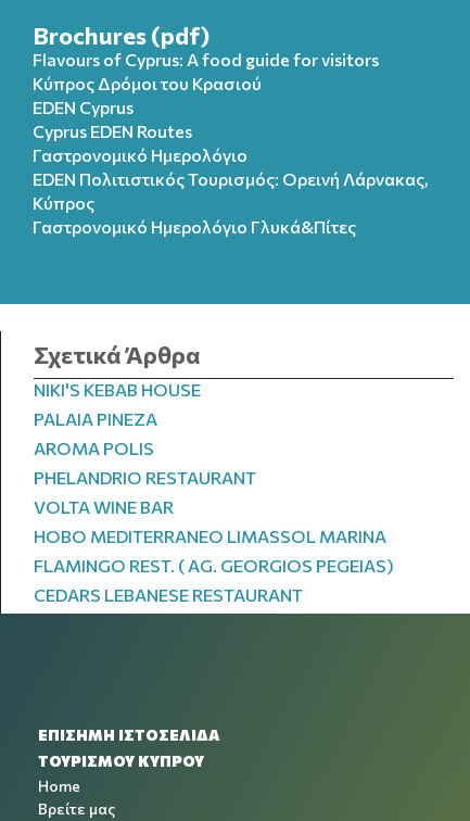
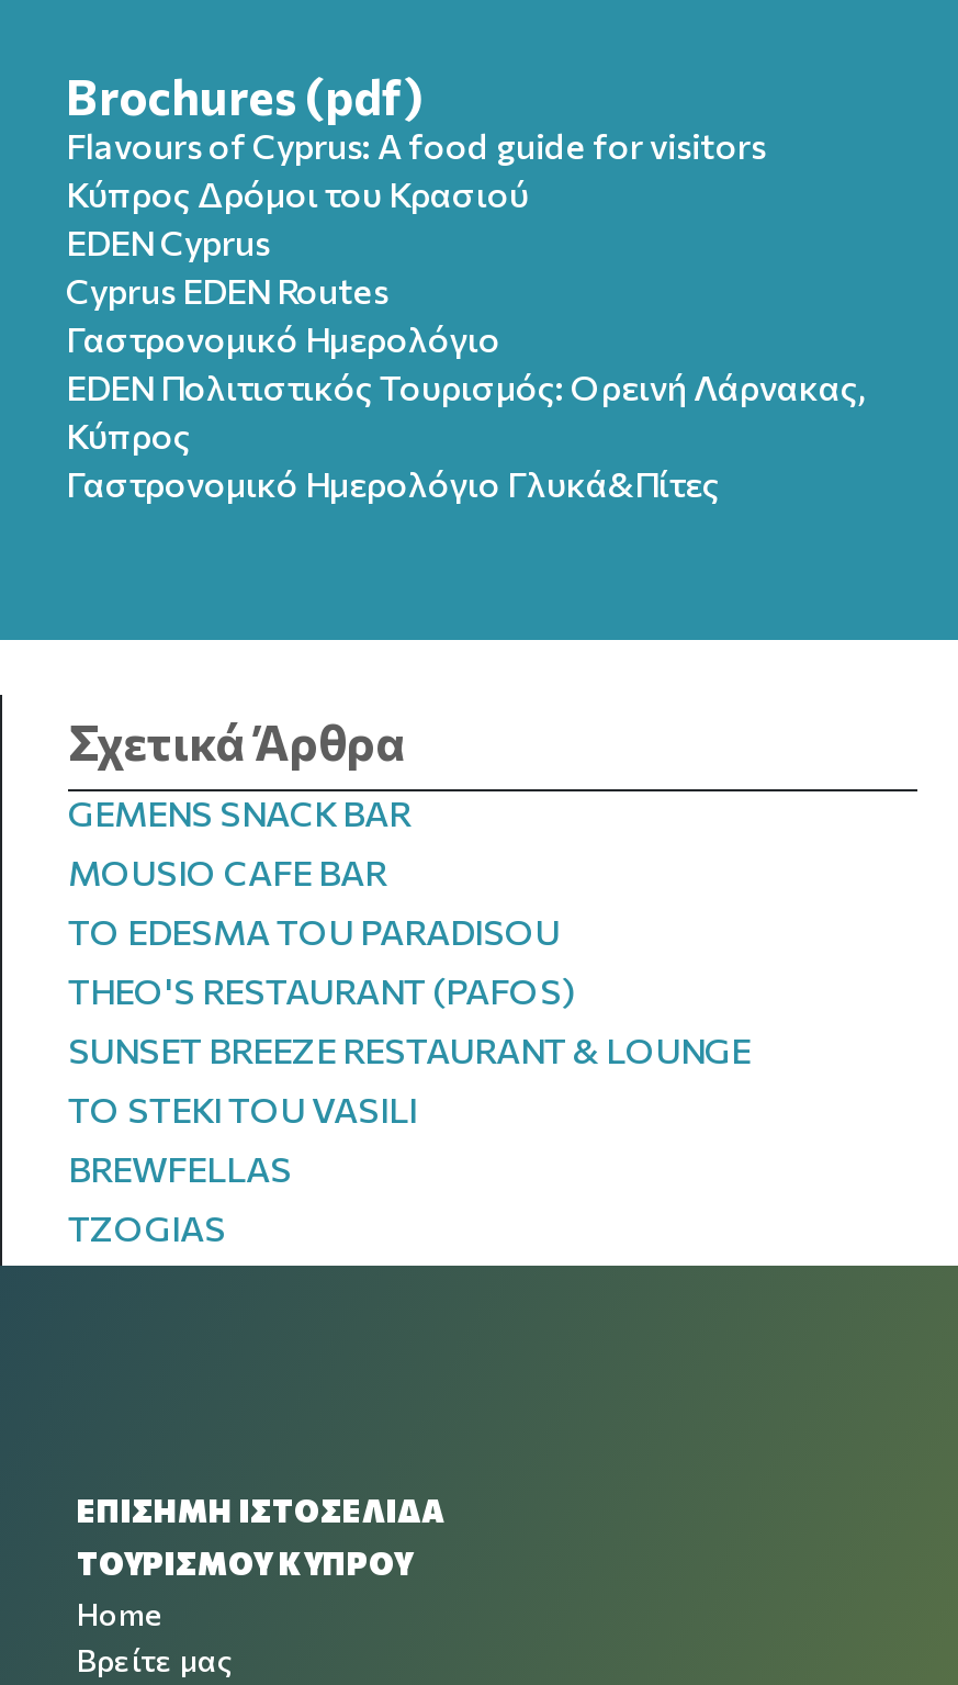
- NIKI'S KEBAB HOUSE
- PALAIA PINEZA
- AROMA POLIS
- PHELANDRIO RESTAURANT
- VOLTA WINE BAR
- HOBO MEDITERRANEO LIMASSOL MARINA
- FLAMINGO REST. ( AG. GEORGIOS PEGEIAS)
- CEDARS LEBANESE RESTAURANT
+ GEMENS SNACK BAR
+ MOUSIO CAFE BAR
+ TO EDESMA TOU PARADISOU
+ THEO'S RESTAURANT (PAFOS)
+ SUNSET BREEZE RESTAURANT & LOUNGE
+ TO STEKI TOU VASILI
+ BREWFELLAS
+ TZOGIAS
